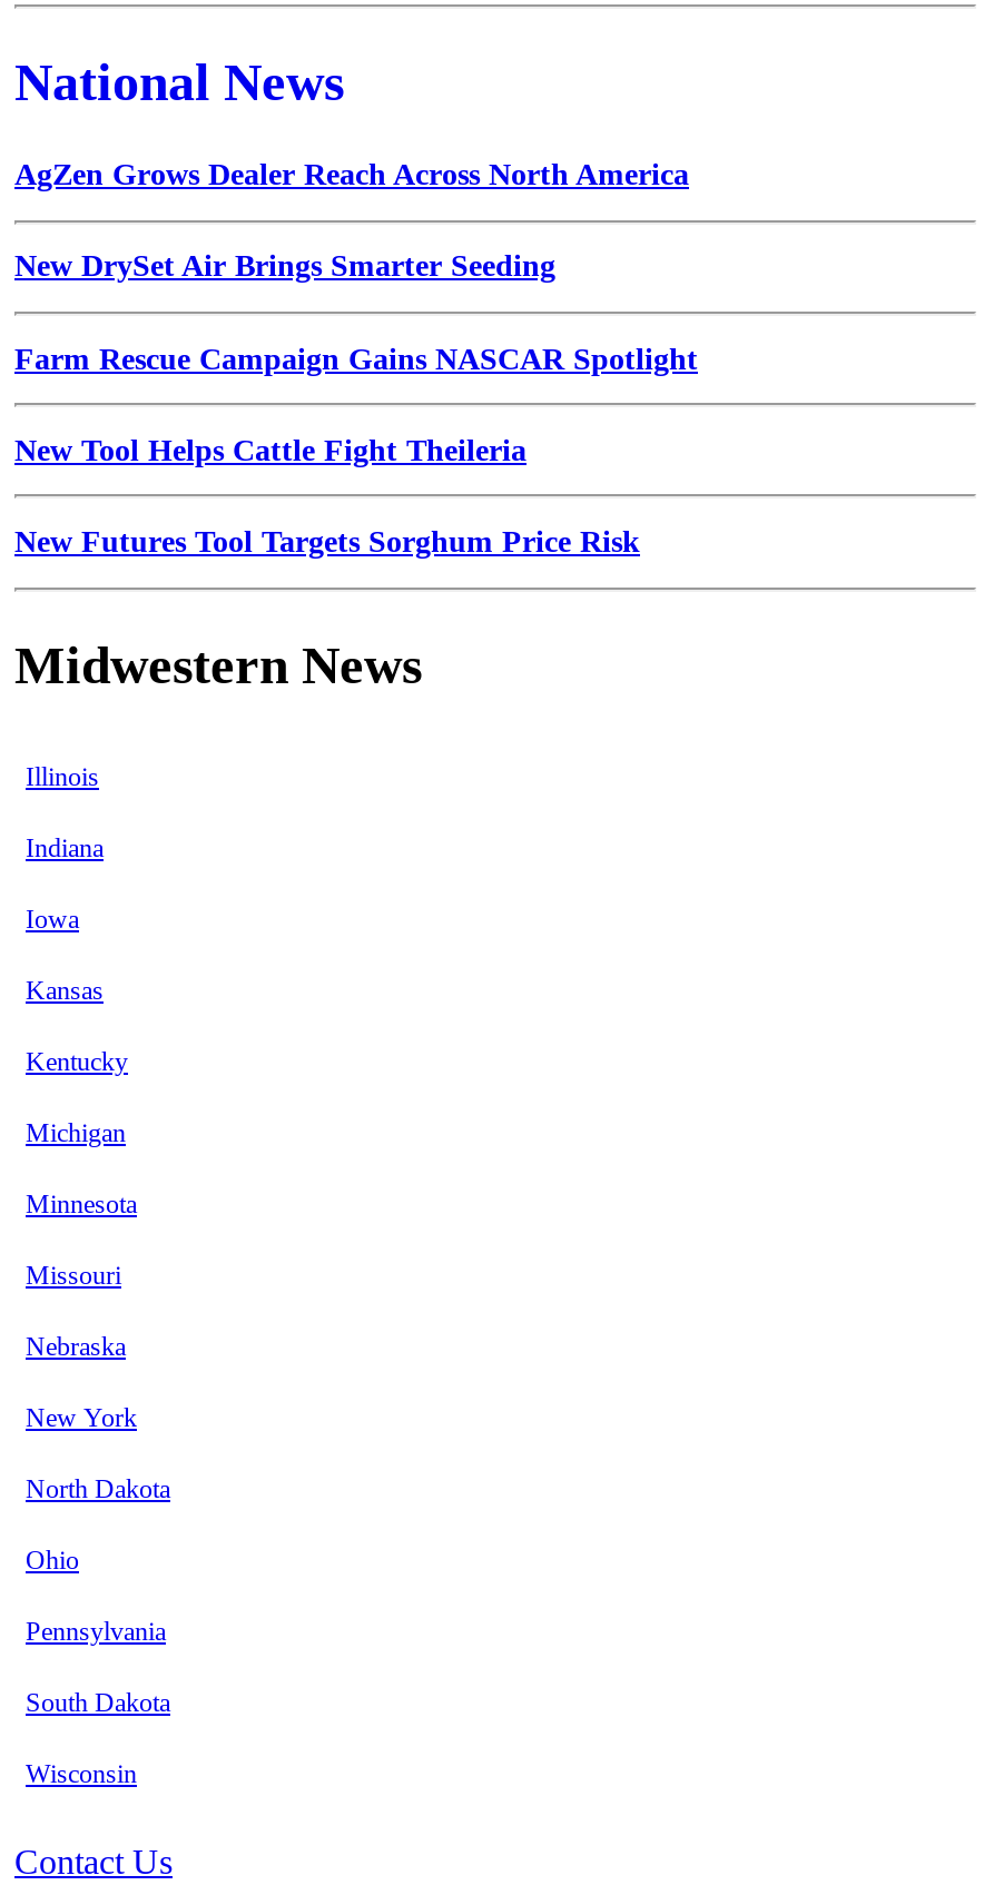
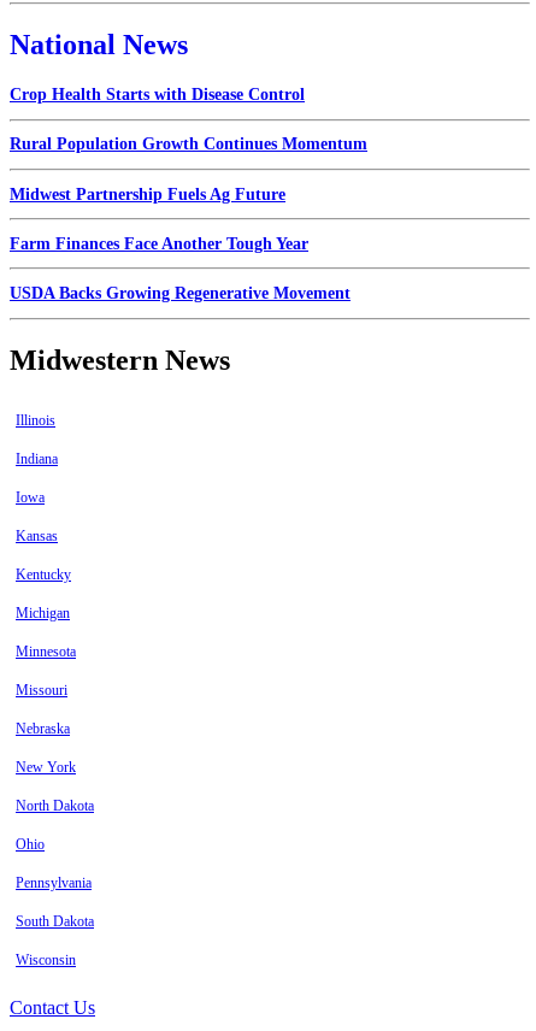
- AgZen Grows Dealer Reach Across North America
+ Crop Health Starts with Disease Control

- New DrySet Air Brings Smarter Seeding
+ Rural Population Growth Continues Momentum

- Farm Rescue Campaign Gains NASCAR Spotlight
+ Midwest Partnership Fuels Ag Future

- New Tool Helps Cattle Fight Theileria
+ Farm Finances Face Another Tough Year

- New Futures Tool Targets Sorghum Price Risk
+ USDA Backs Growing Regenerative Movement
